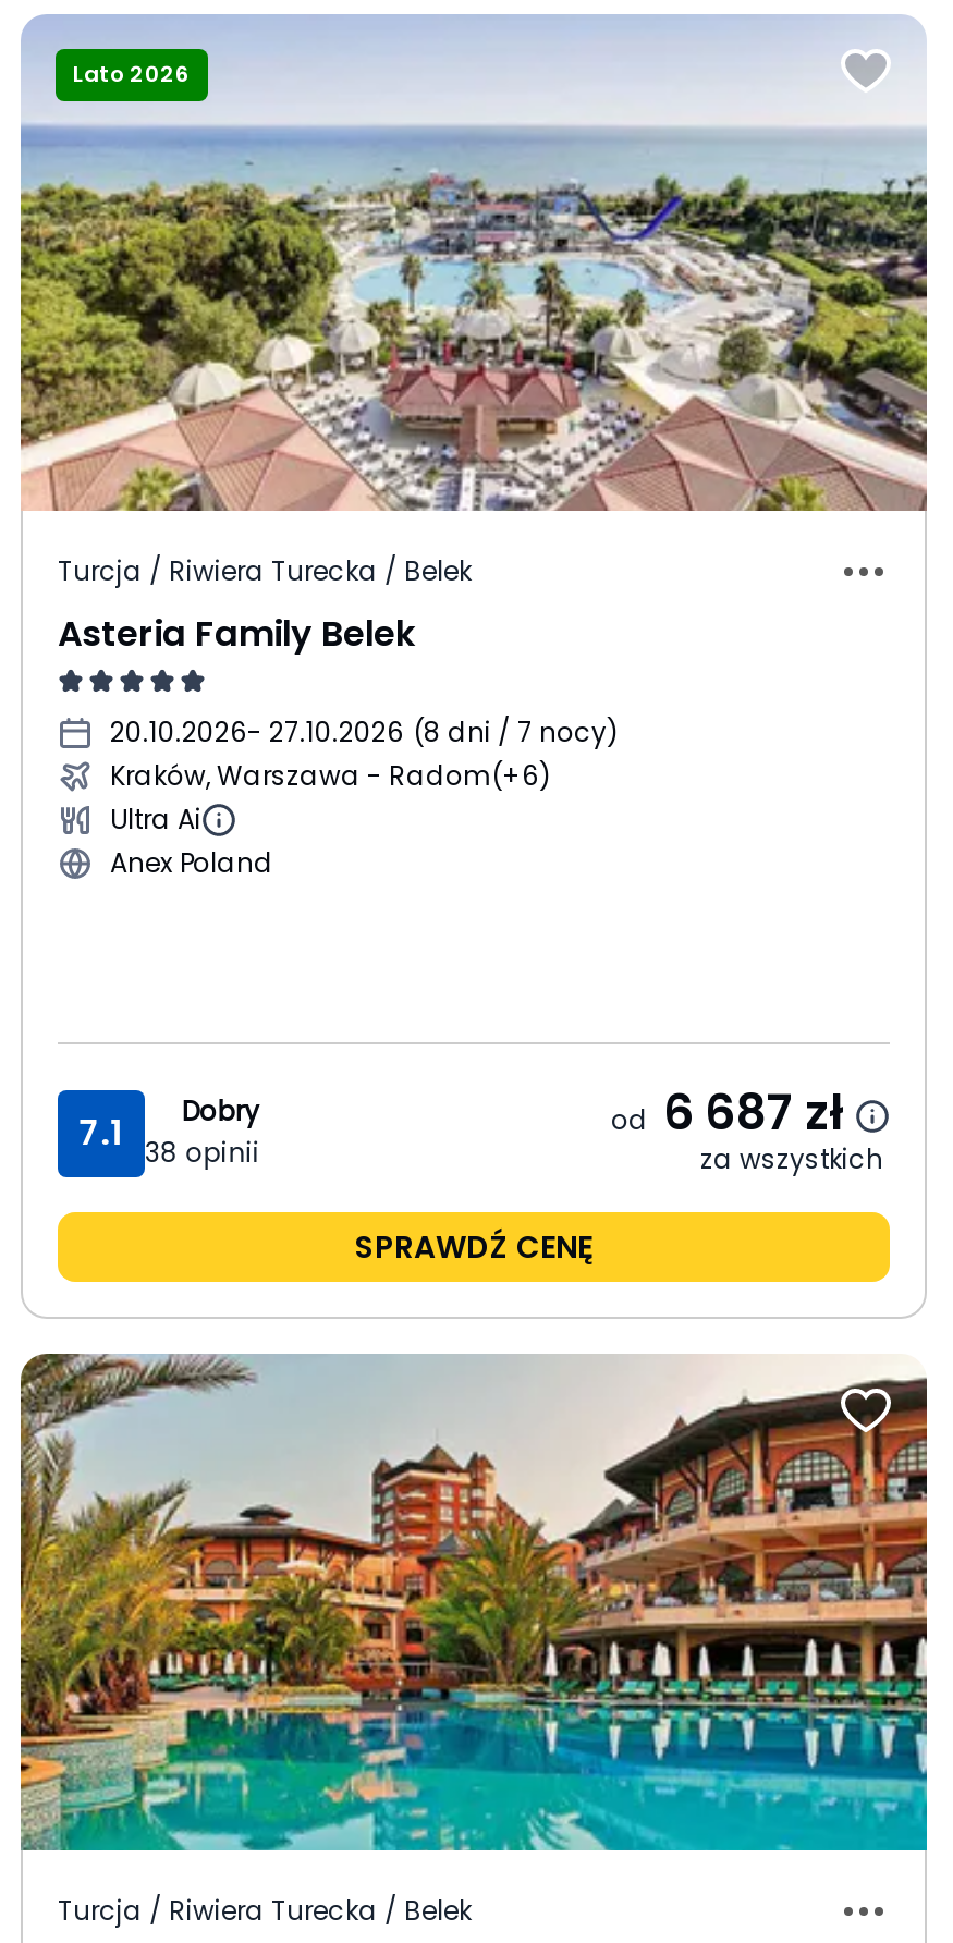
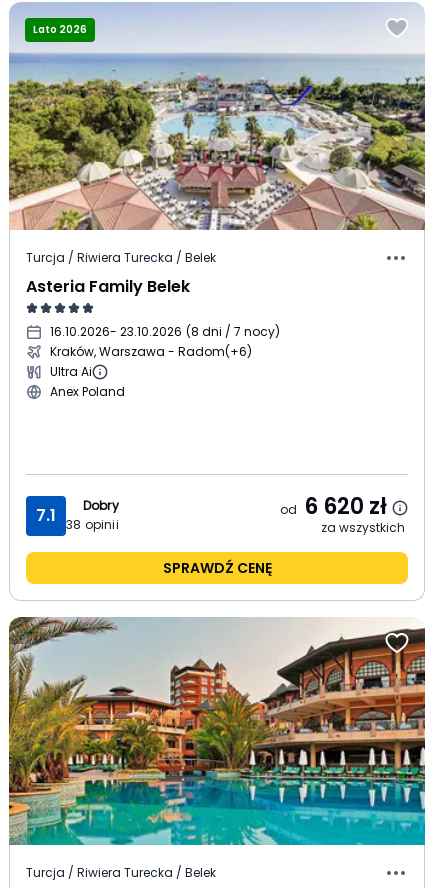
- 20.10.2026- 27.10.2026 (8 dni / 7 nocy)
+ 16.10.2026- 23.10.2026 (8 dni / 7 nocy)

- od 6 687 zł
+ od 6 620 zł
